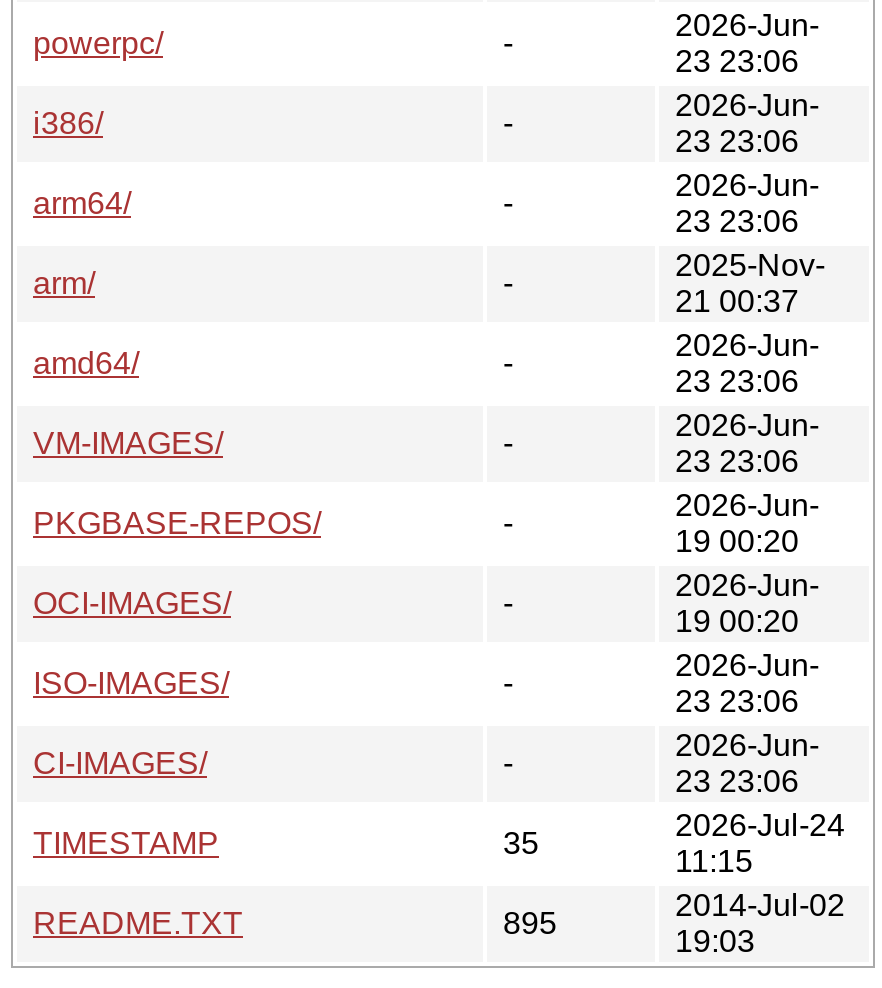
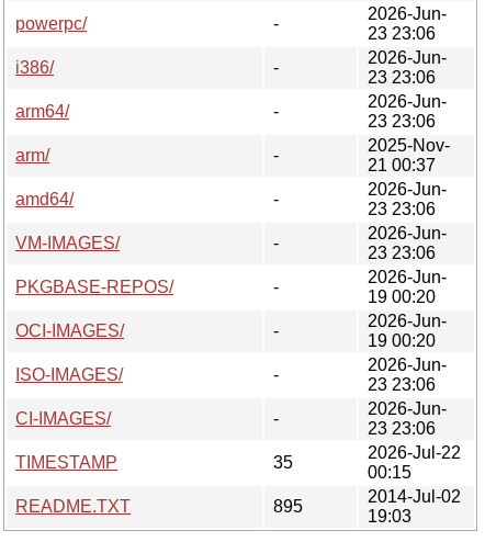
- 2026-Jul-24
- 11:15
+ 2026-Jul-22
+ 00:15
